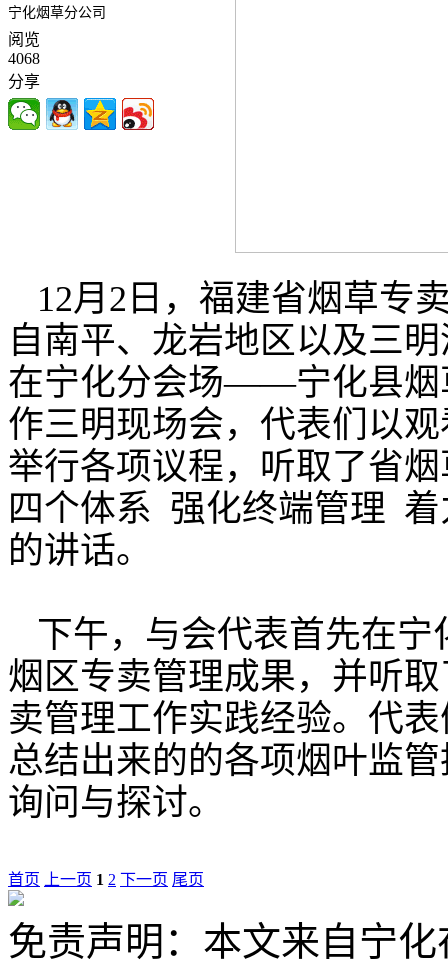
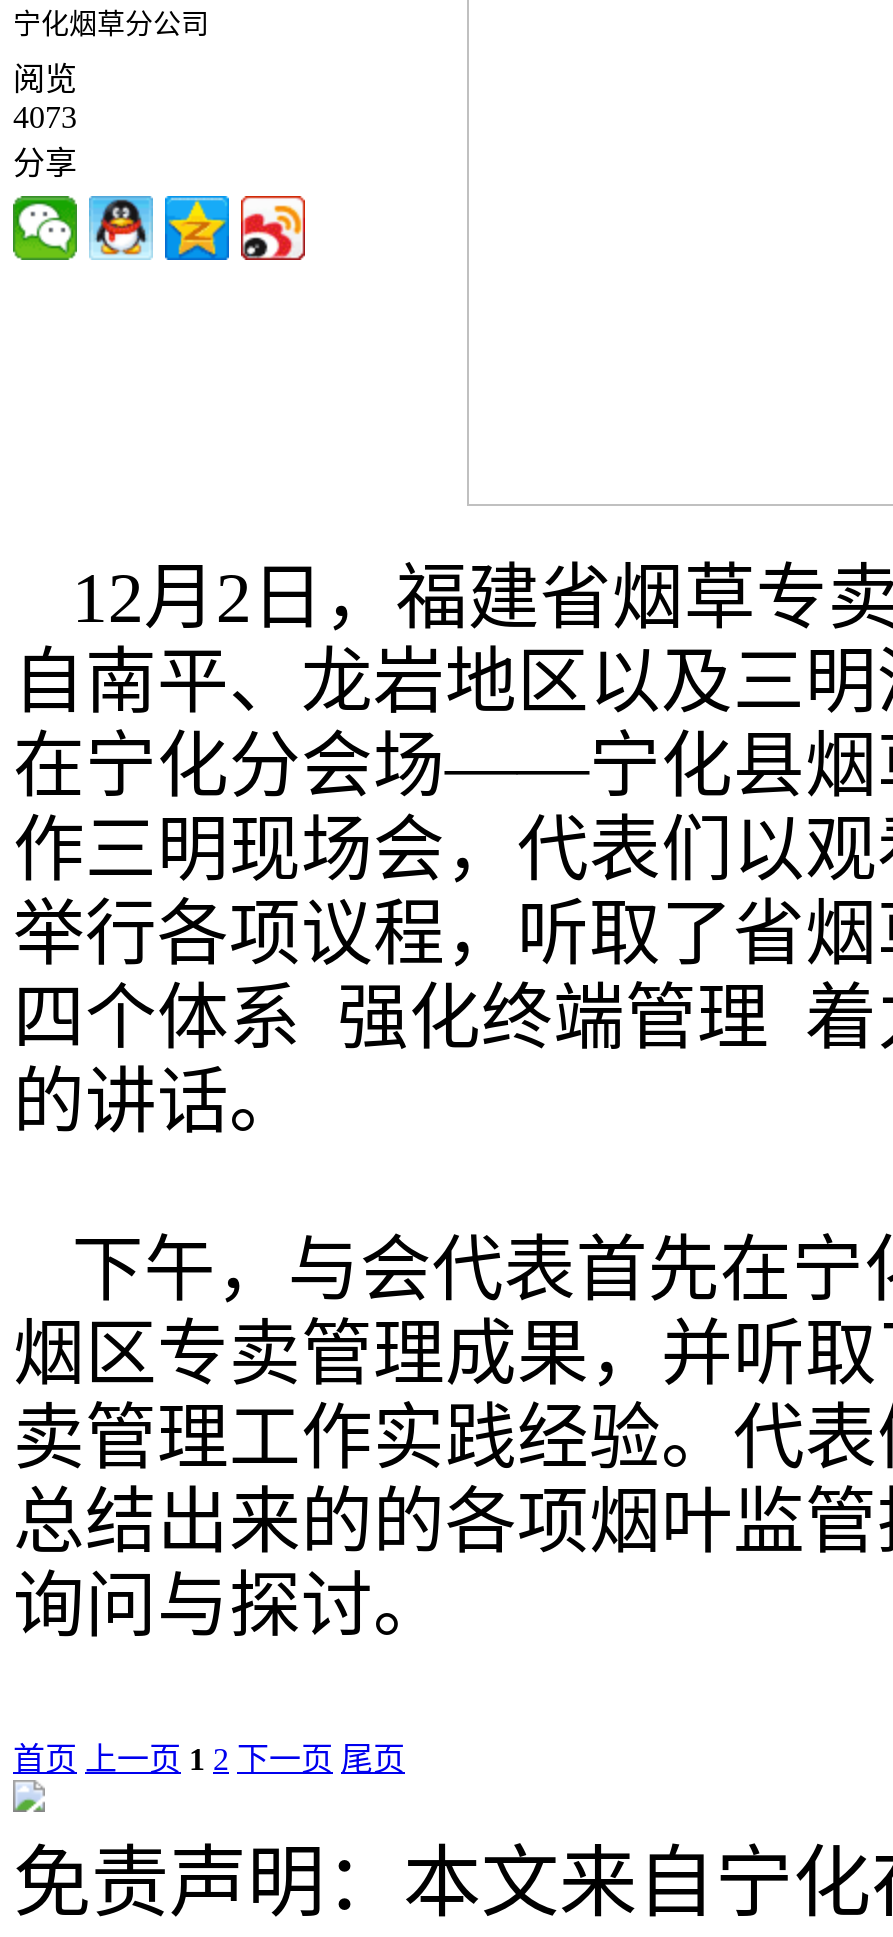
- 4068
+ 4073
